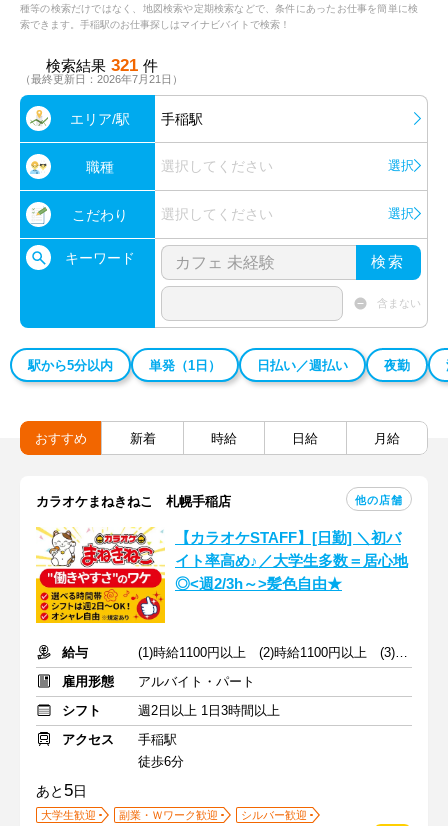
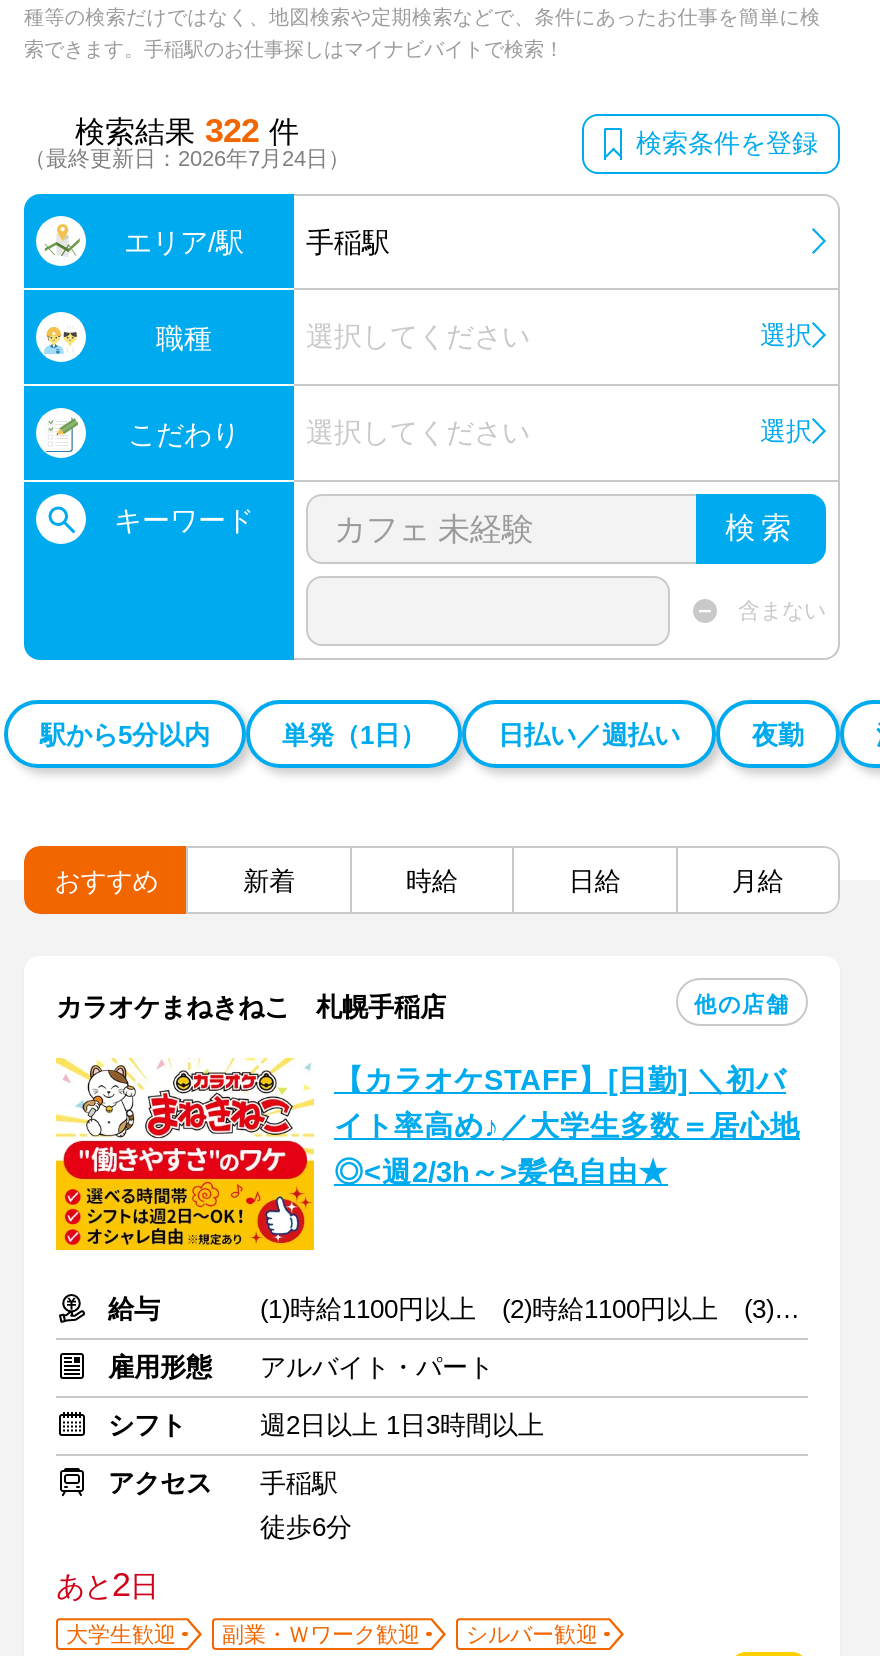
- 検索結果 321 件
- （最終更新日：2026年7月21日）
+ 検索結果 322 件
+ （最終更新日：2026年7月24日）
+ 検索条件を登録

- あと5日
+ あと2日
